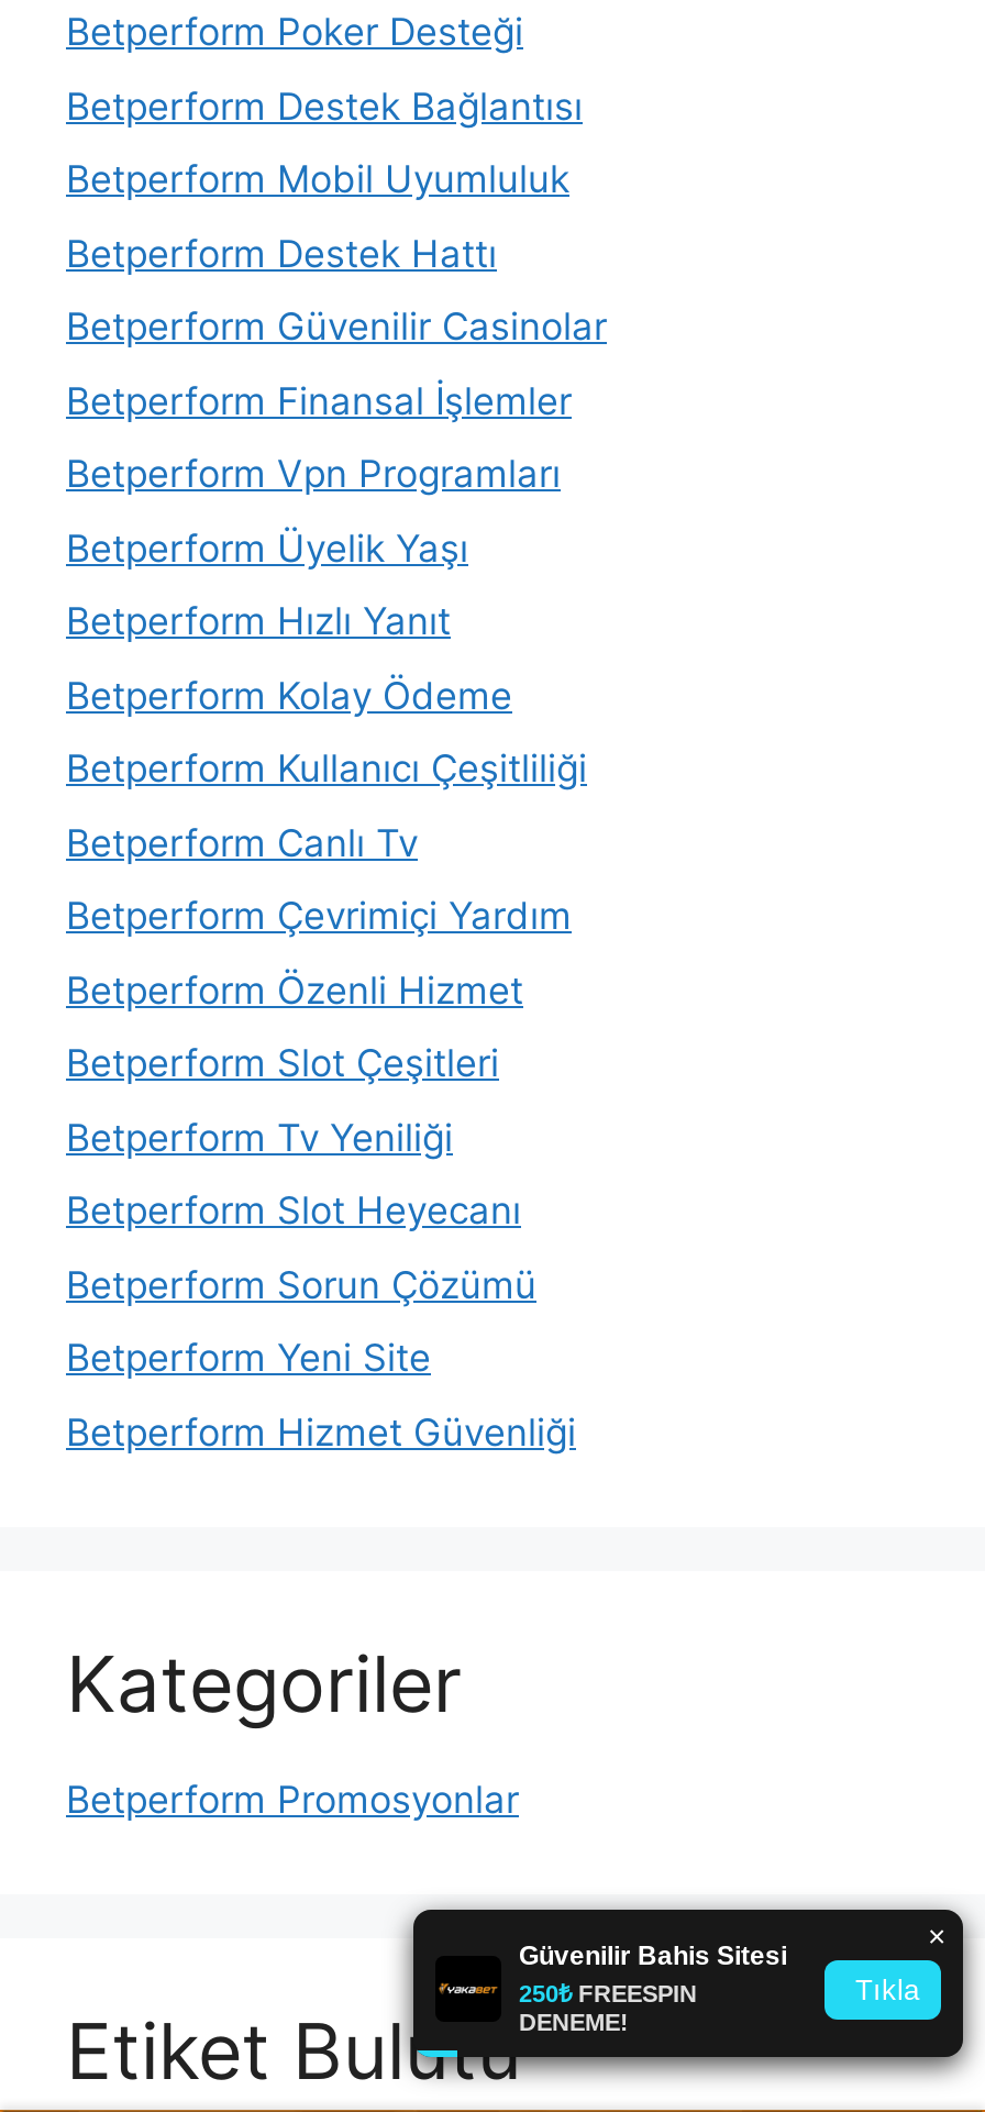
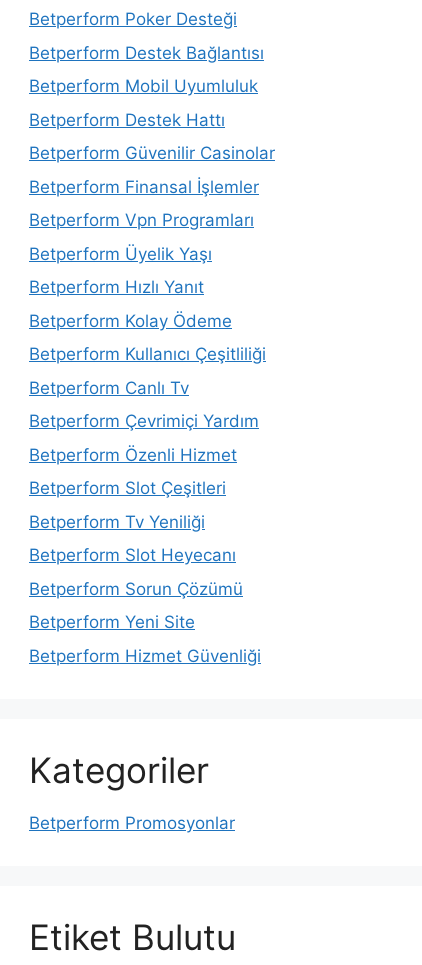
- [image]
